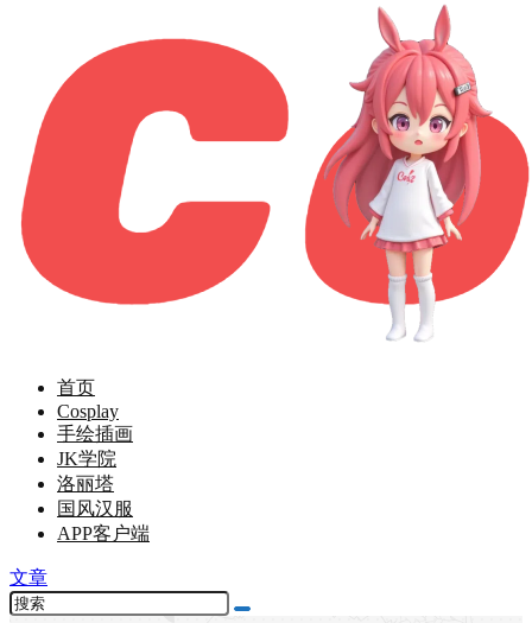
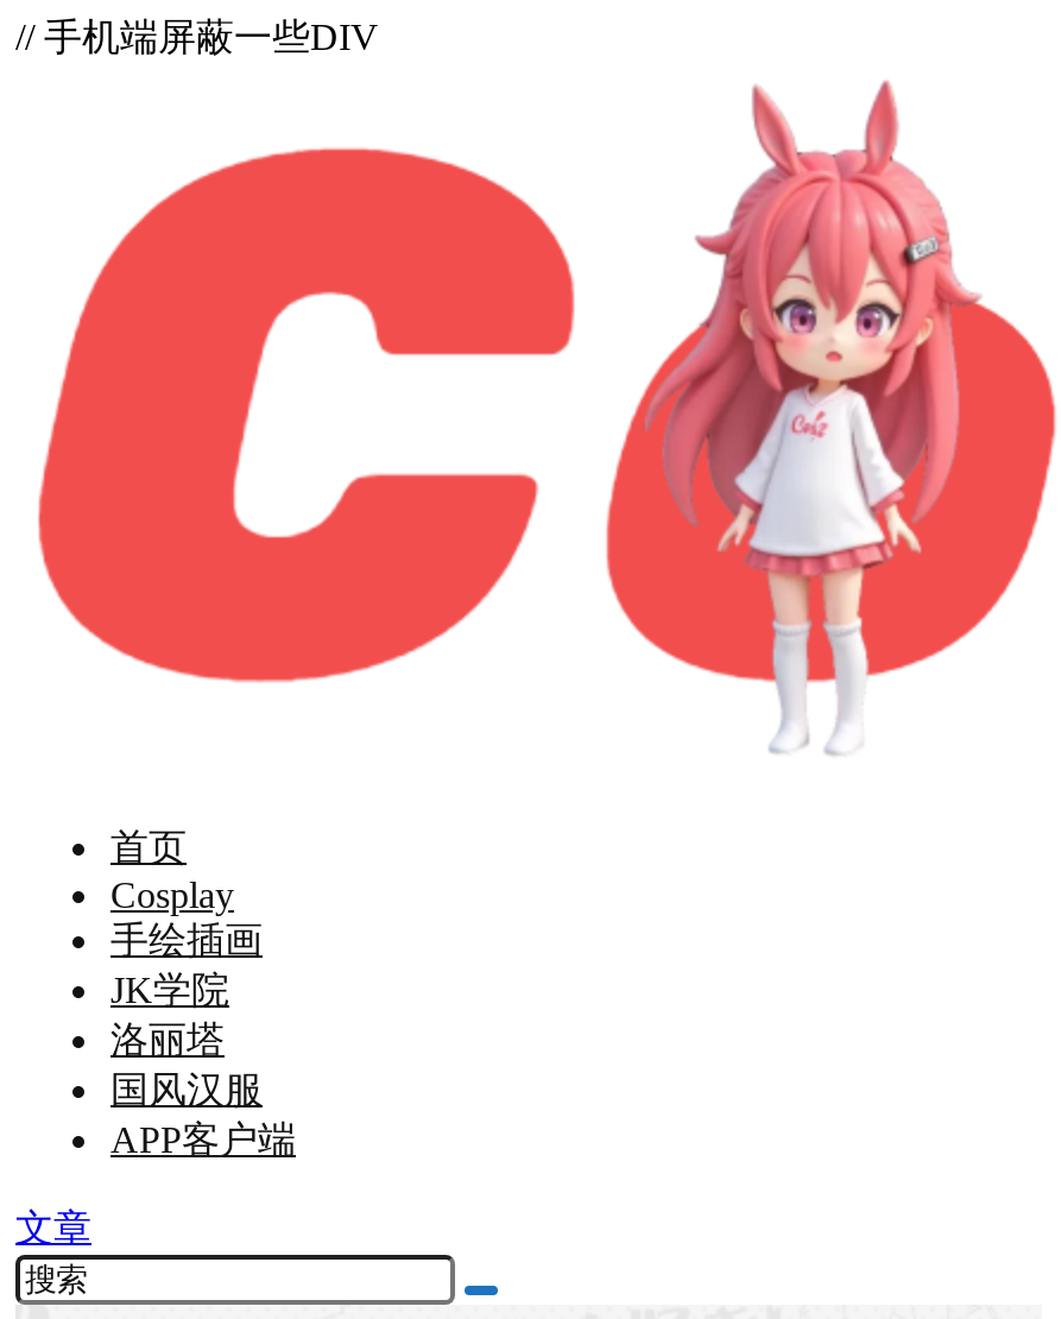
+ // 手机端屏蔽一些DIV
